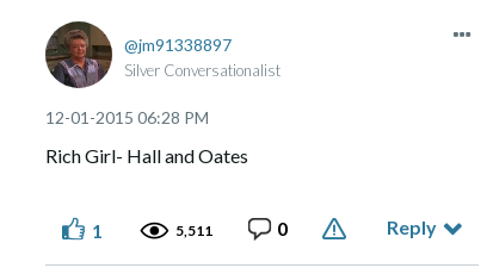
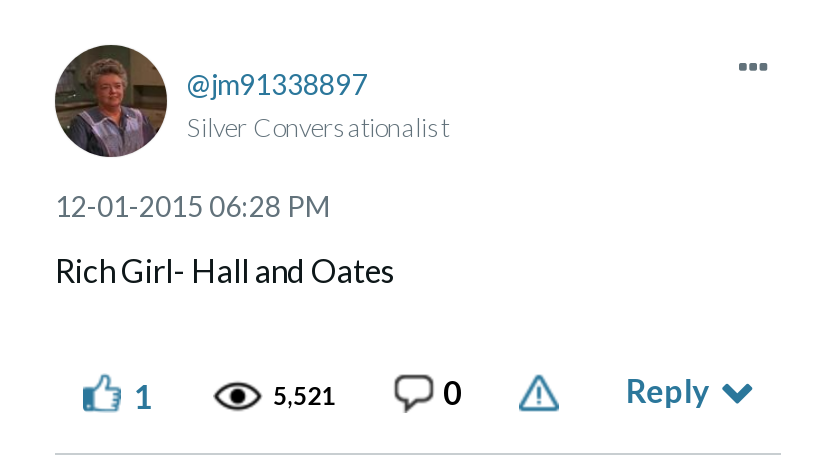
- 5,511
+ 5,521
